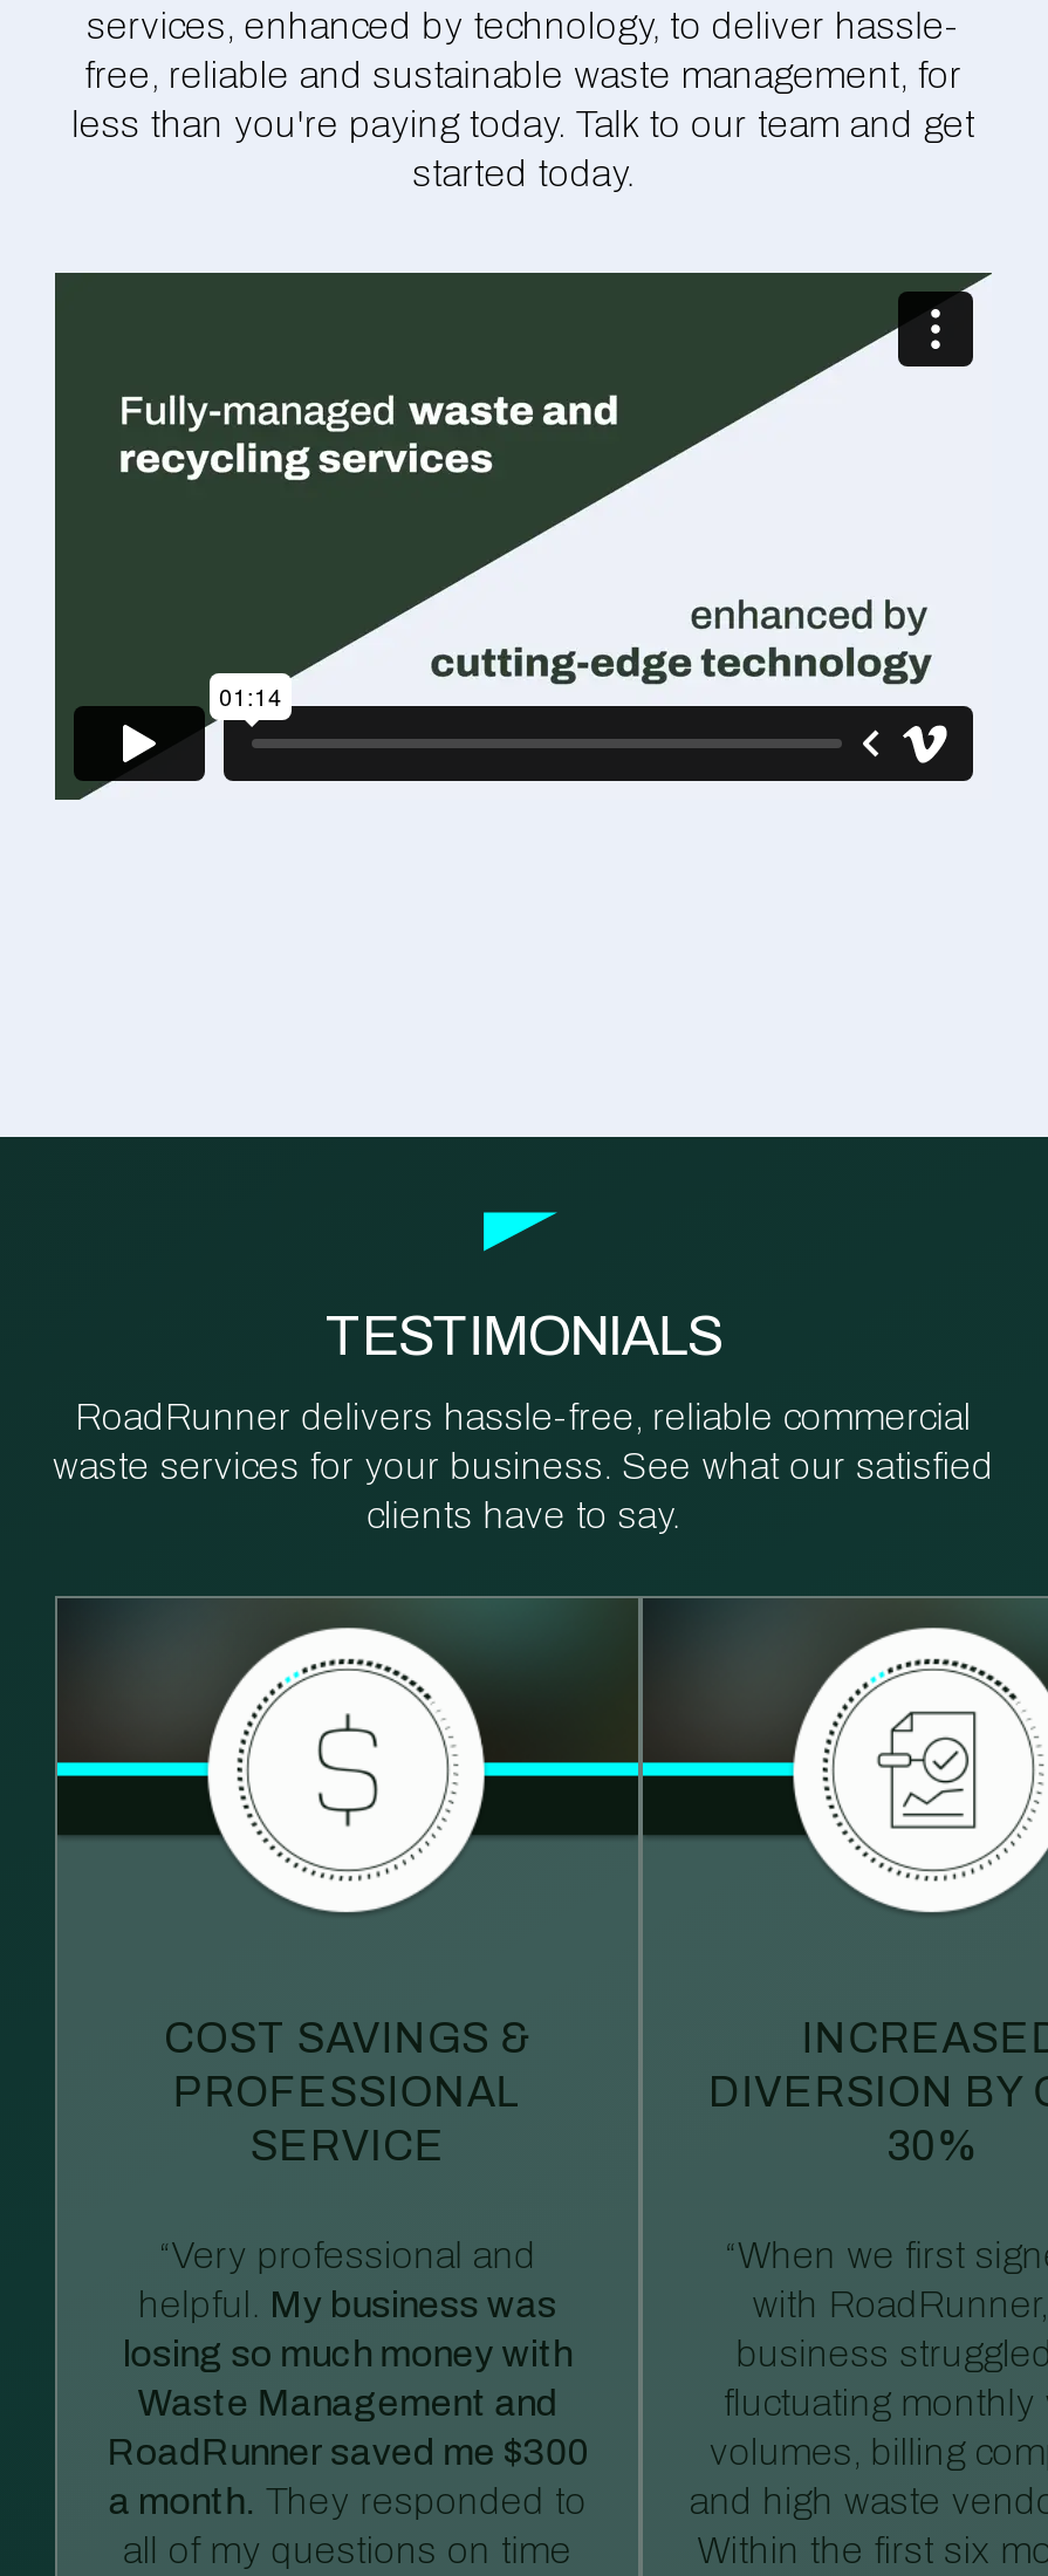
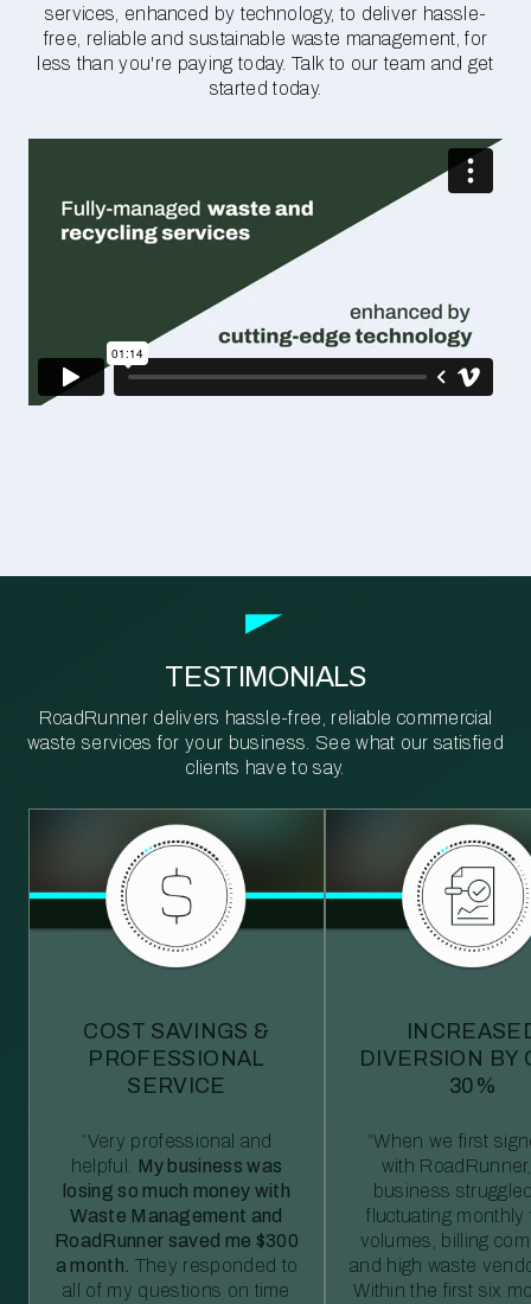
- [image]
+ [image]
